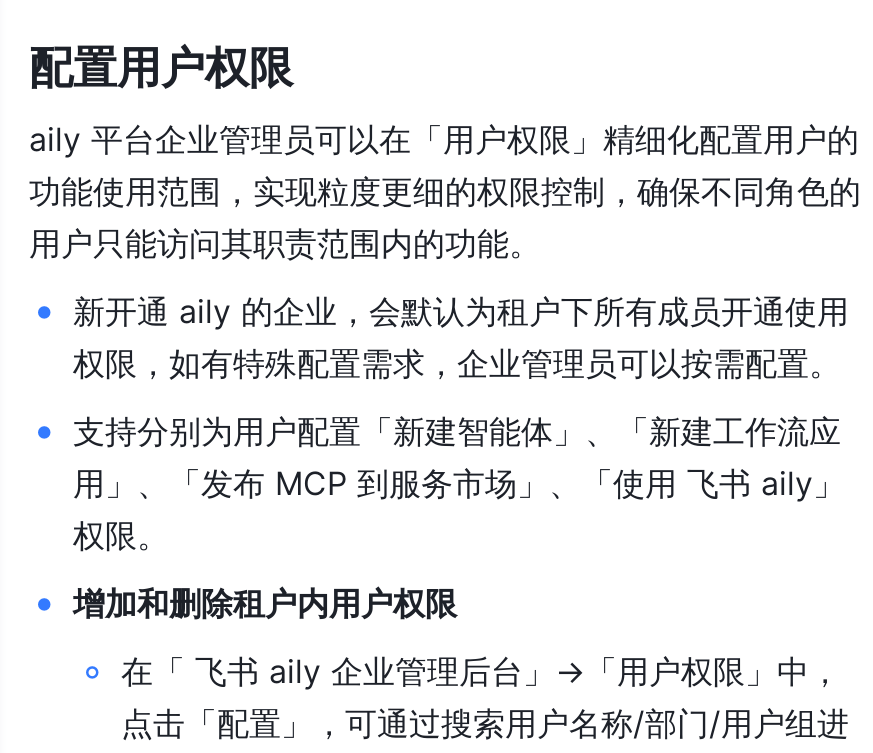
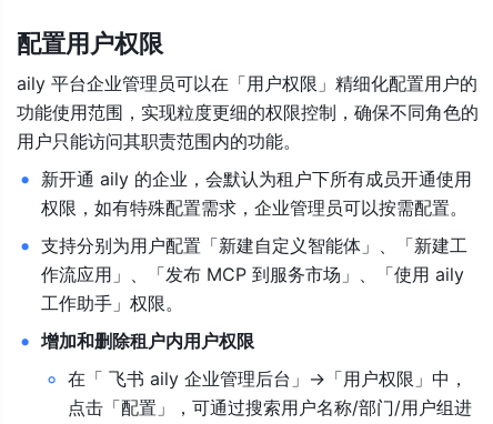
- 支持分别为用户配置「新建智能体」、「新建工作流应
- 用」、「发布 MCP 到服务市场」、「使用 飞书 aily」
- 权限。
+ 支持分别为用户配置「新建自定义智能体」、「新建工
+ 作流应用」、「发布 MCP 到服务市场」、「使用 aily
+ 工作助手」权限。
